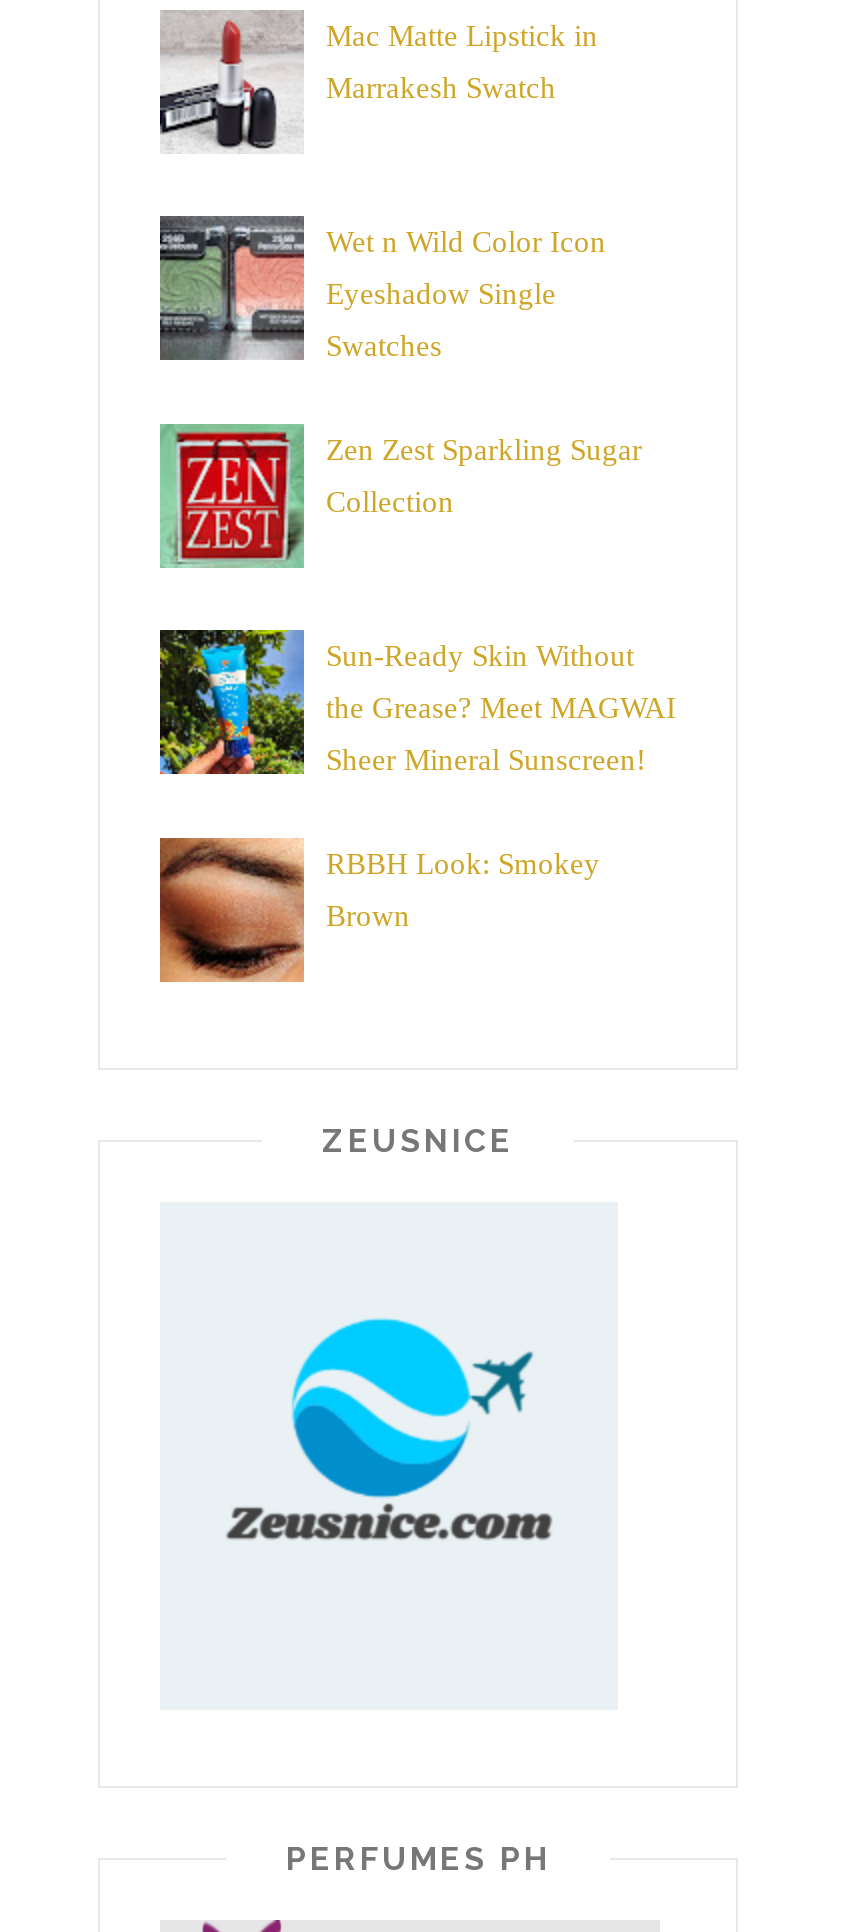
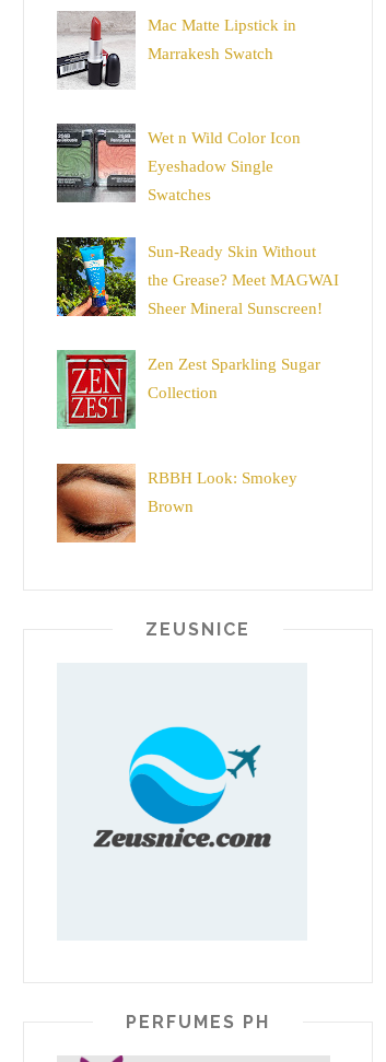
moved down: [image] | Zen Zest Sparkling Sugar | Collection

moved up: [image] | Sun-Ready Skin Without | the Grease? Meet MAGWAI | Sheer Mineral Sunscreen!
